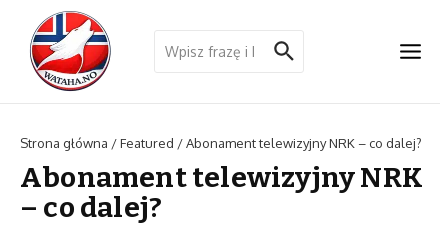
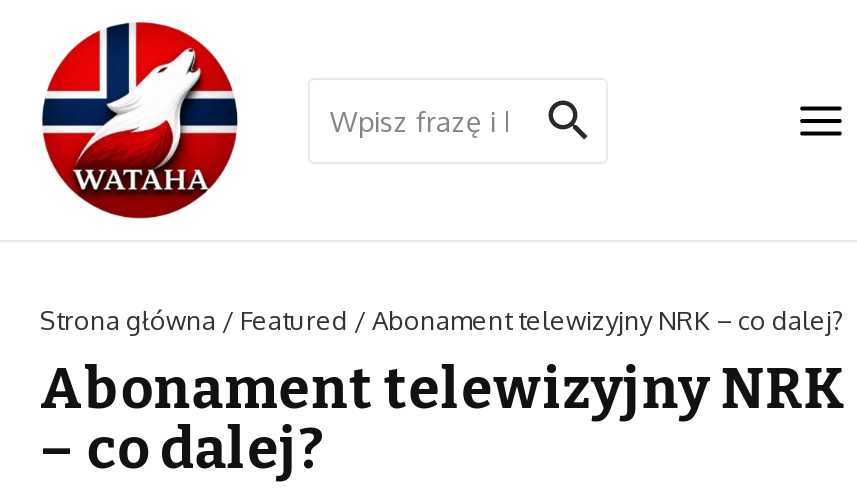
- [image]
+ [image]
